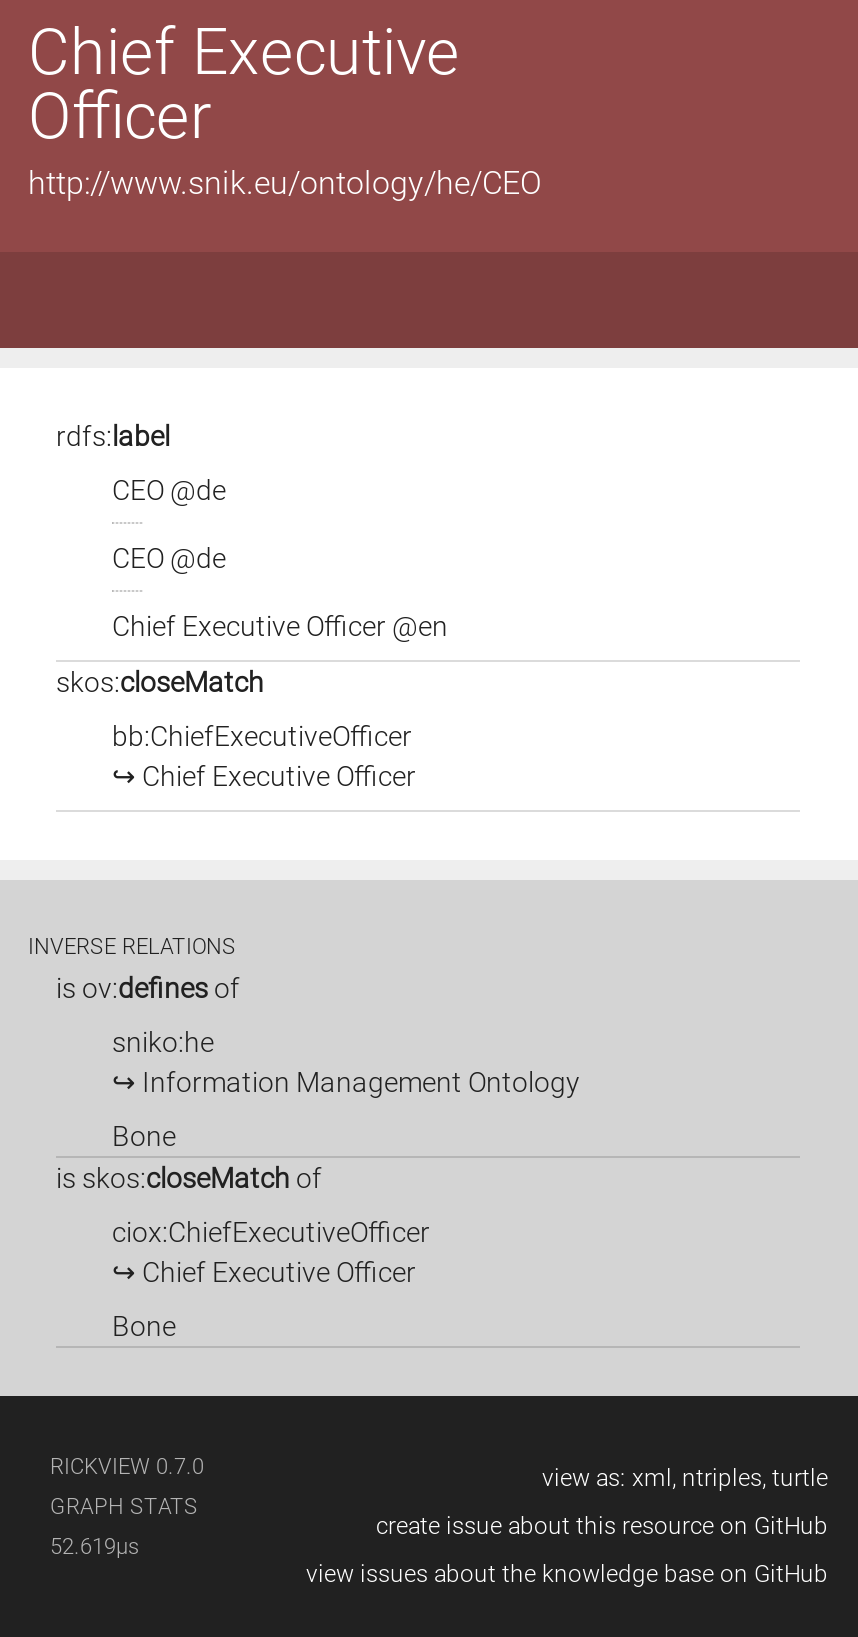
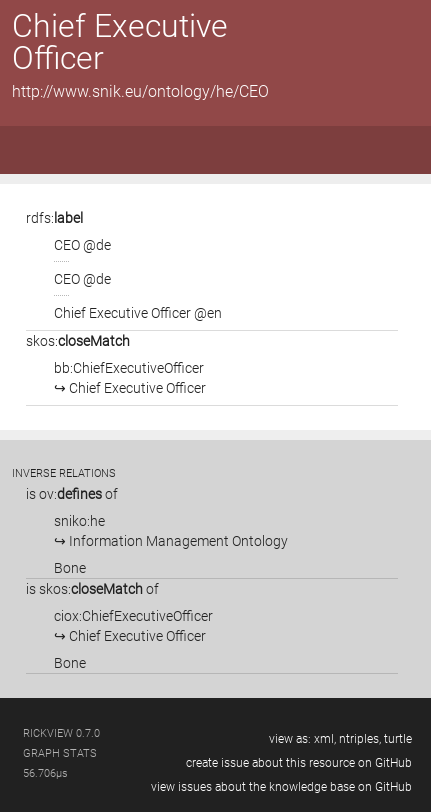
- 52.619µs
+ 56.706µs
